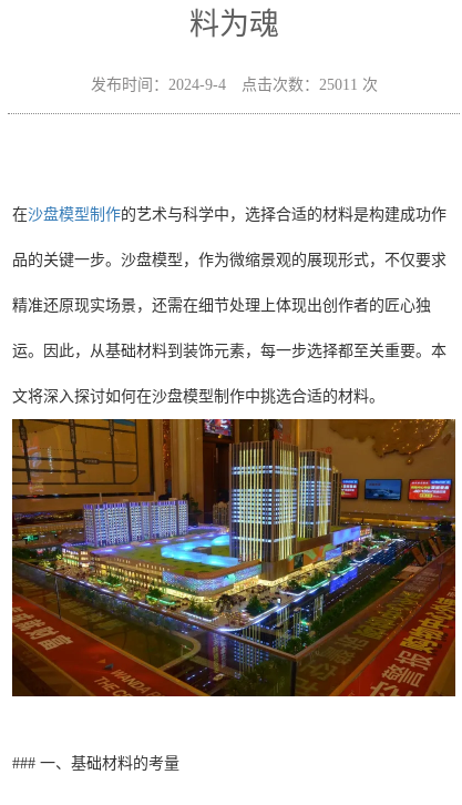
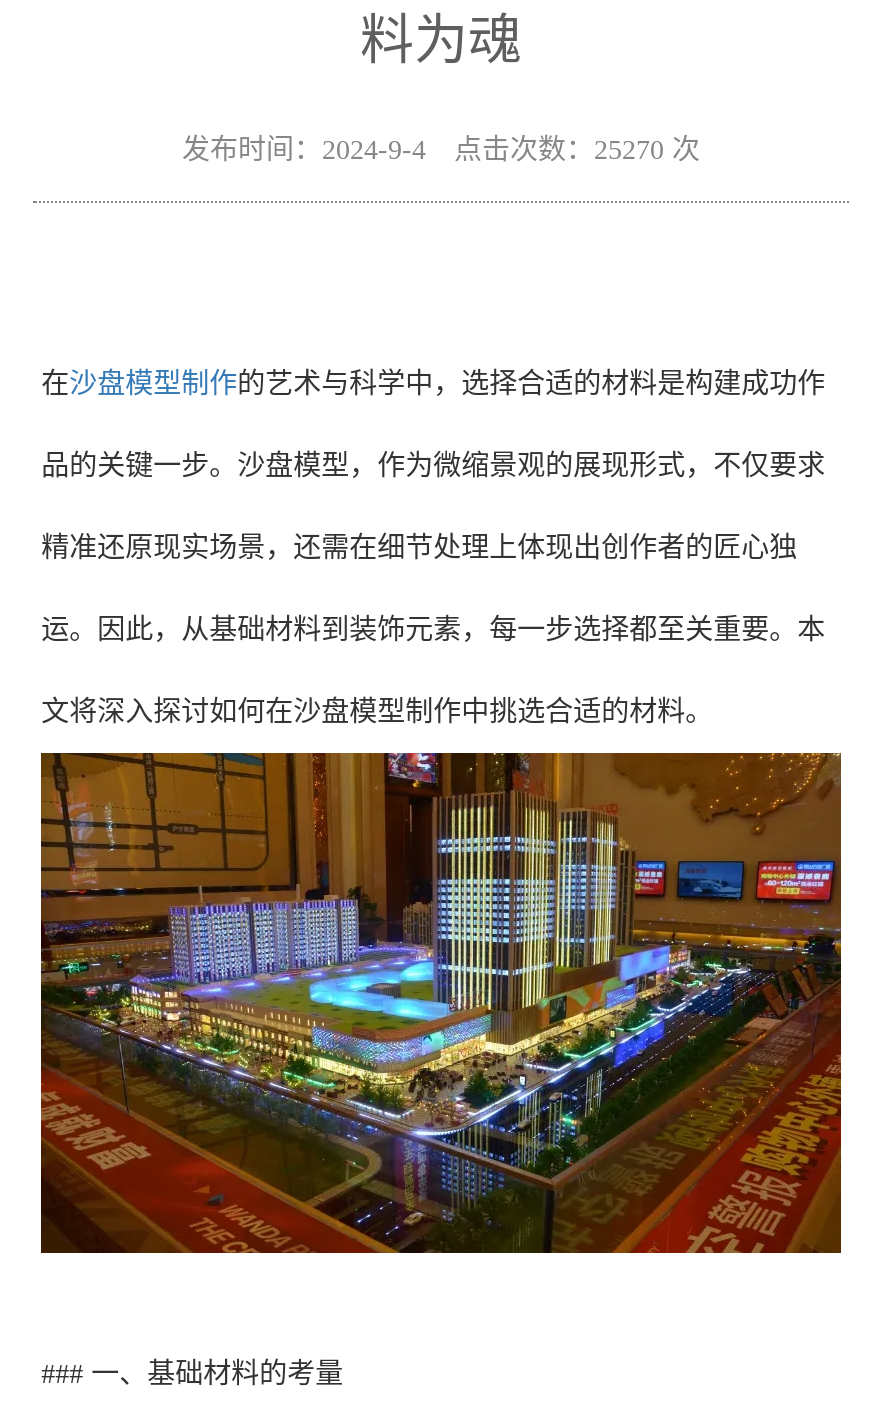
- 发布时间：2024-9-4 点击次数：25011 次
+ 发布时间：2024-9-4 点击次数：25270 次
